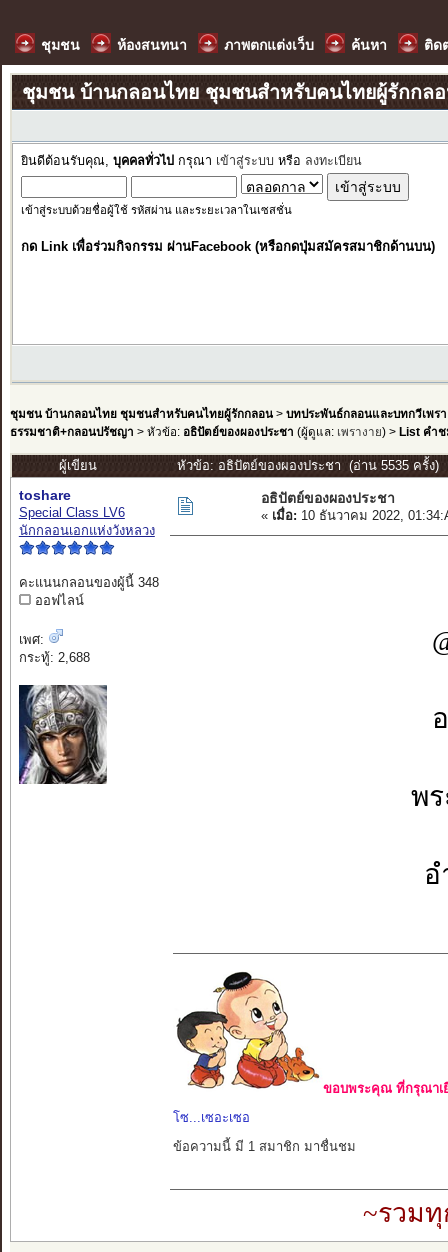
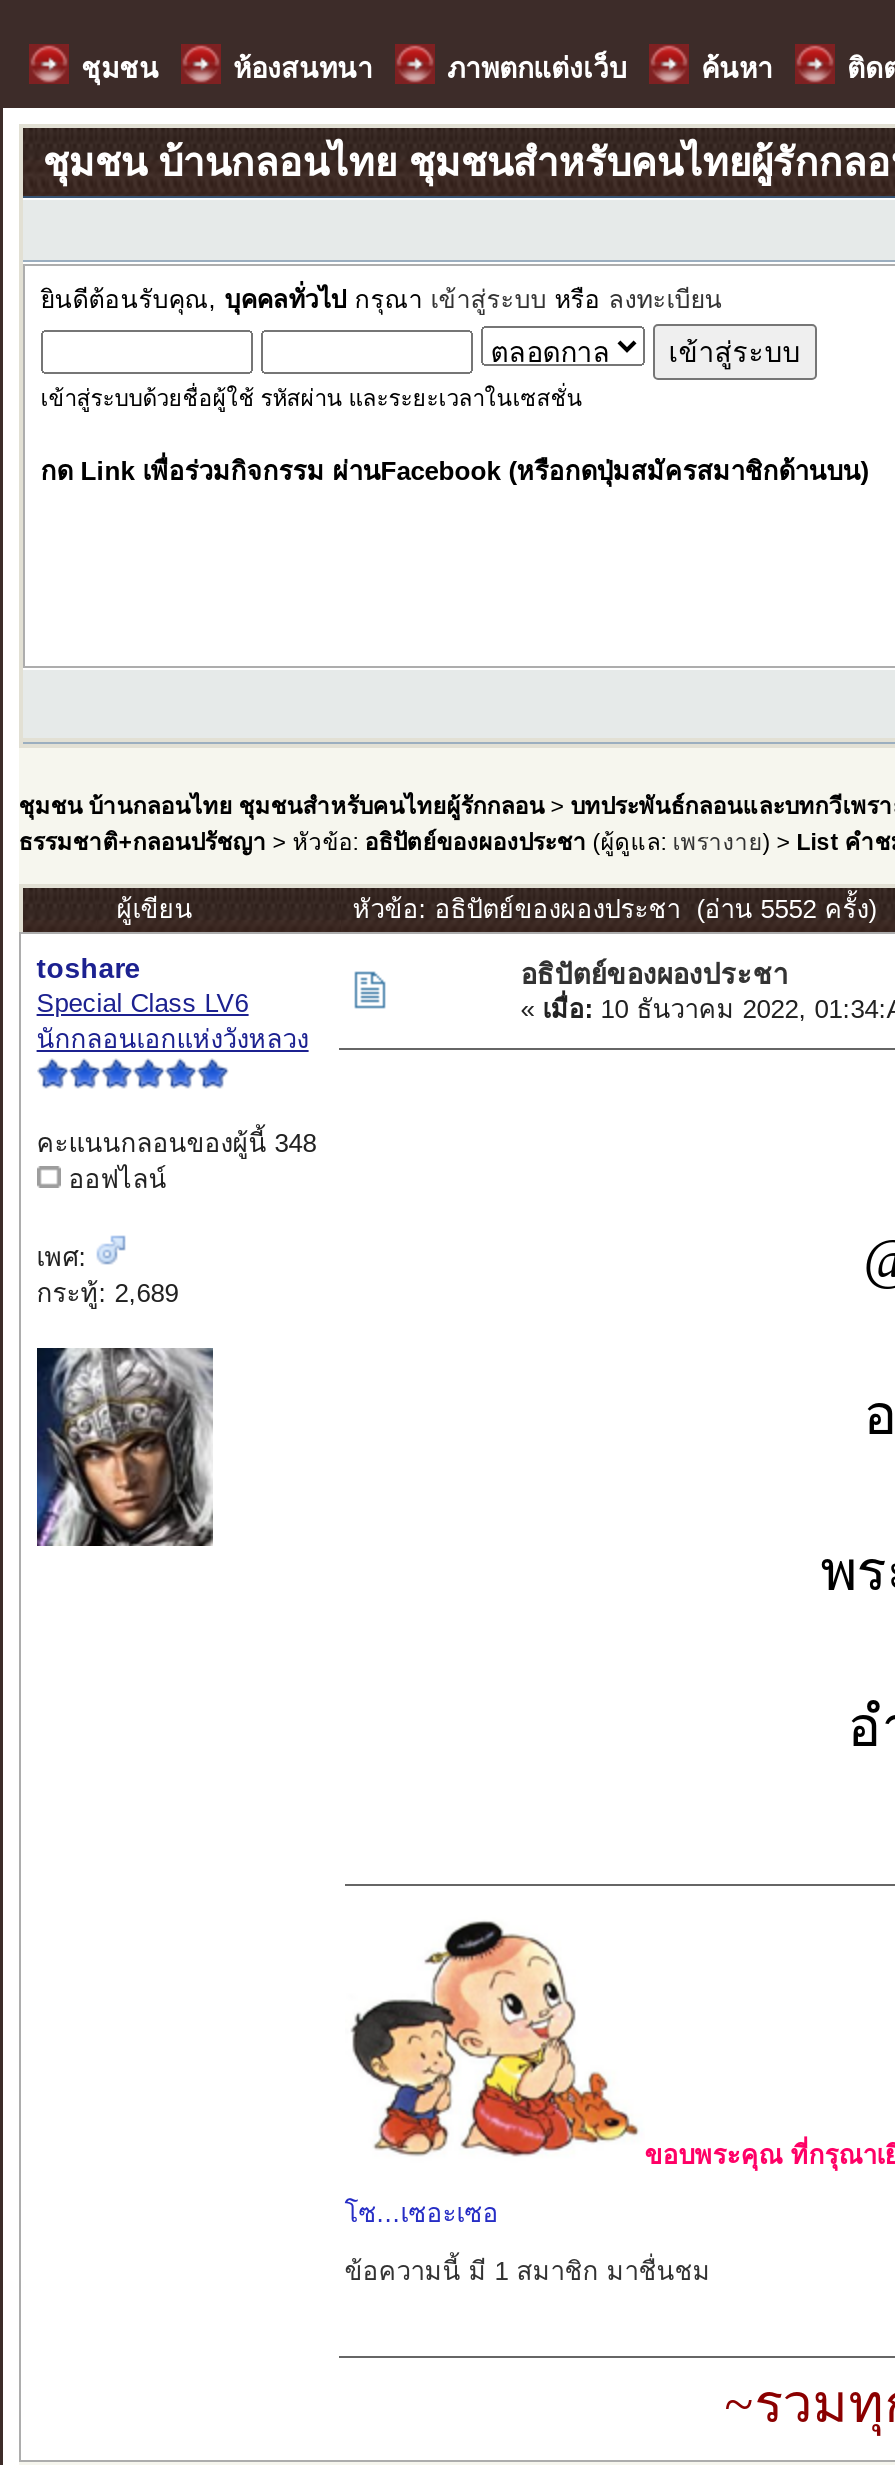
- หัวข้อ: อธิปัตย์ของผองประชา (อ่าน 5535 ครั้ง)
+ หัวข้อ: อธิปัตย์ของผองประชา (อ่าน 5552 ครั้ง)

- กระทู้: 2,688
+ กระทู้: 2,689
